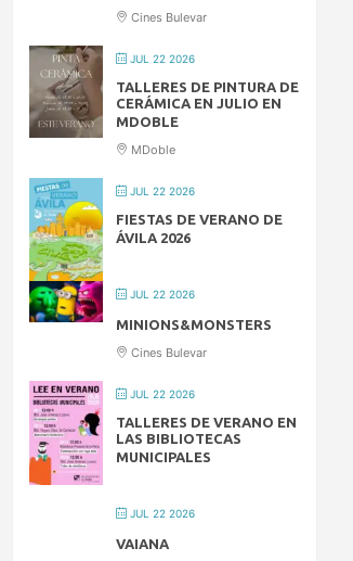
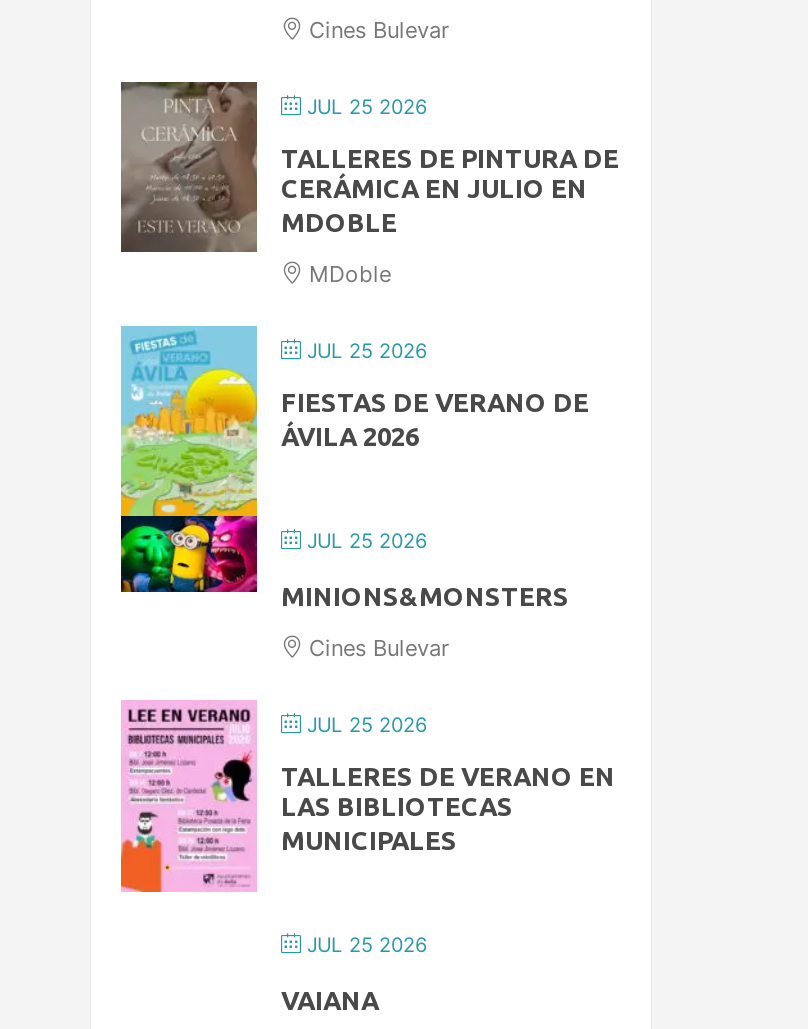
- JUL 22 2026
+ JUL 25 2026

- JUL 22 2026
+ JUL 25 2026

- JUL 22 2026
+ JUL 25 2026

- JUL 22 2026
+ JUL 25 2026

- JUL 22 2026
+ JUL 25 2026
